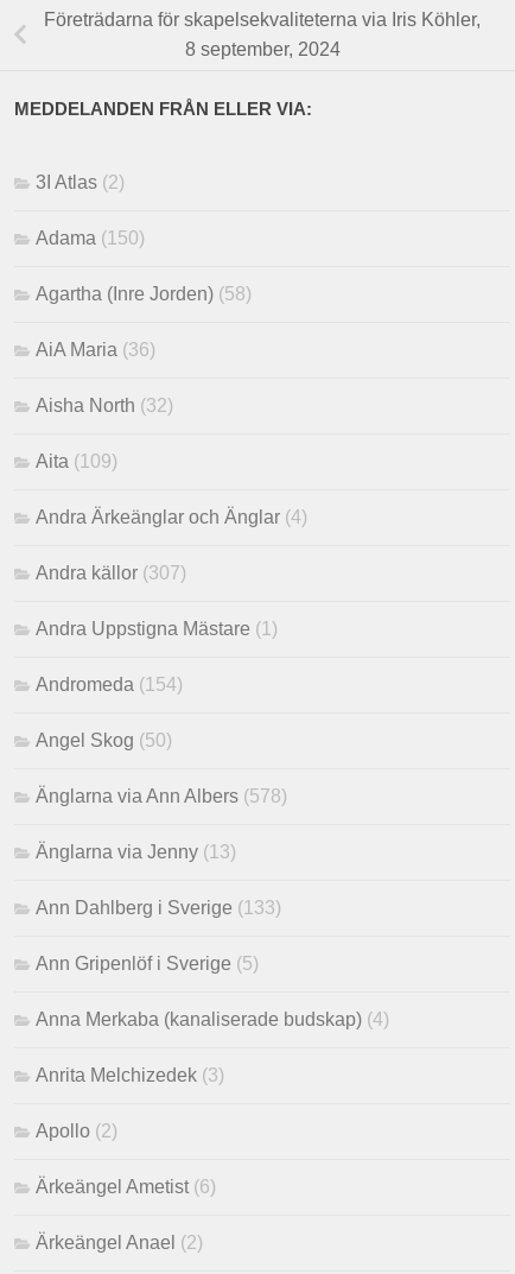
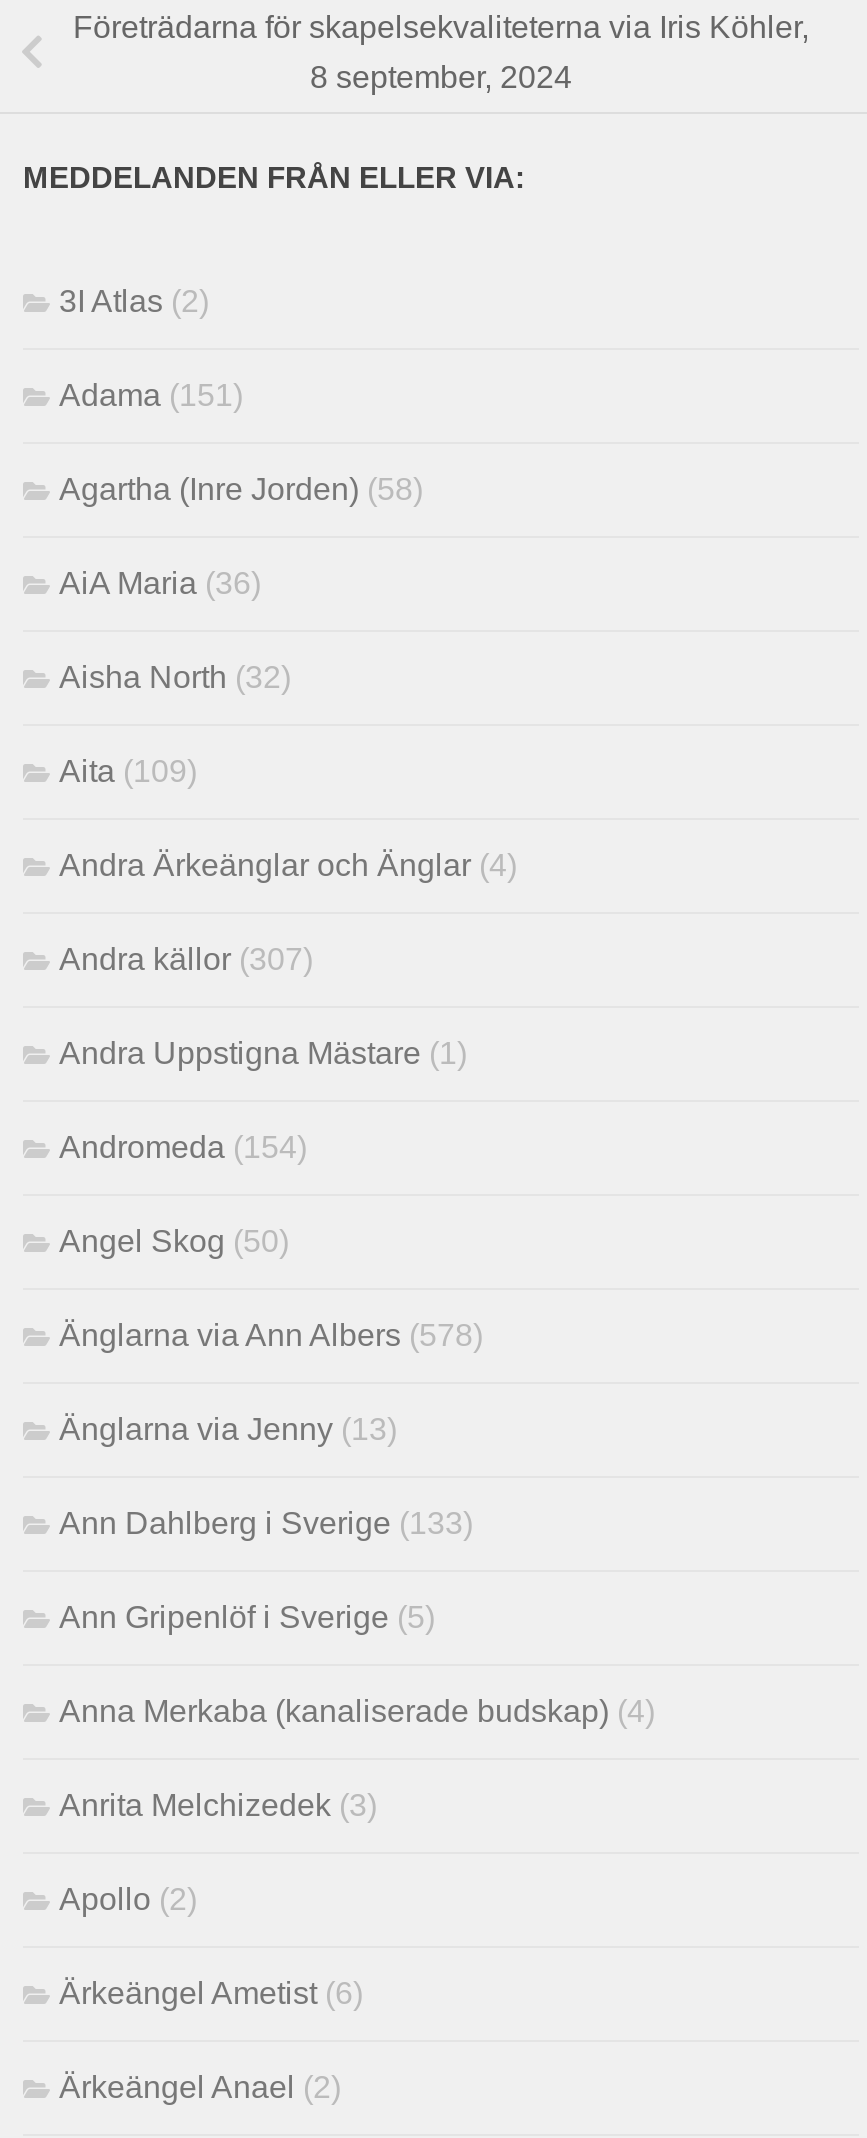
- Adama (150)
+ Adama (151)
